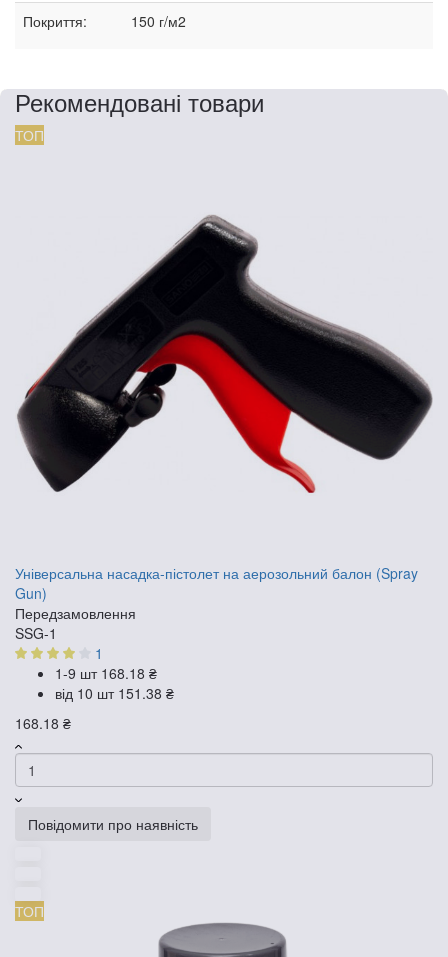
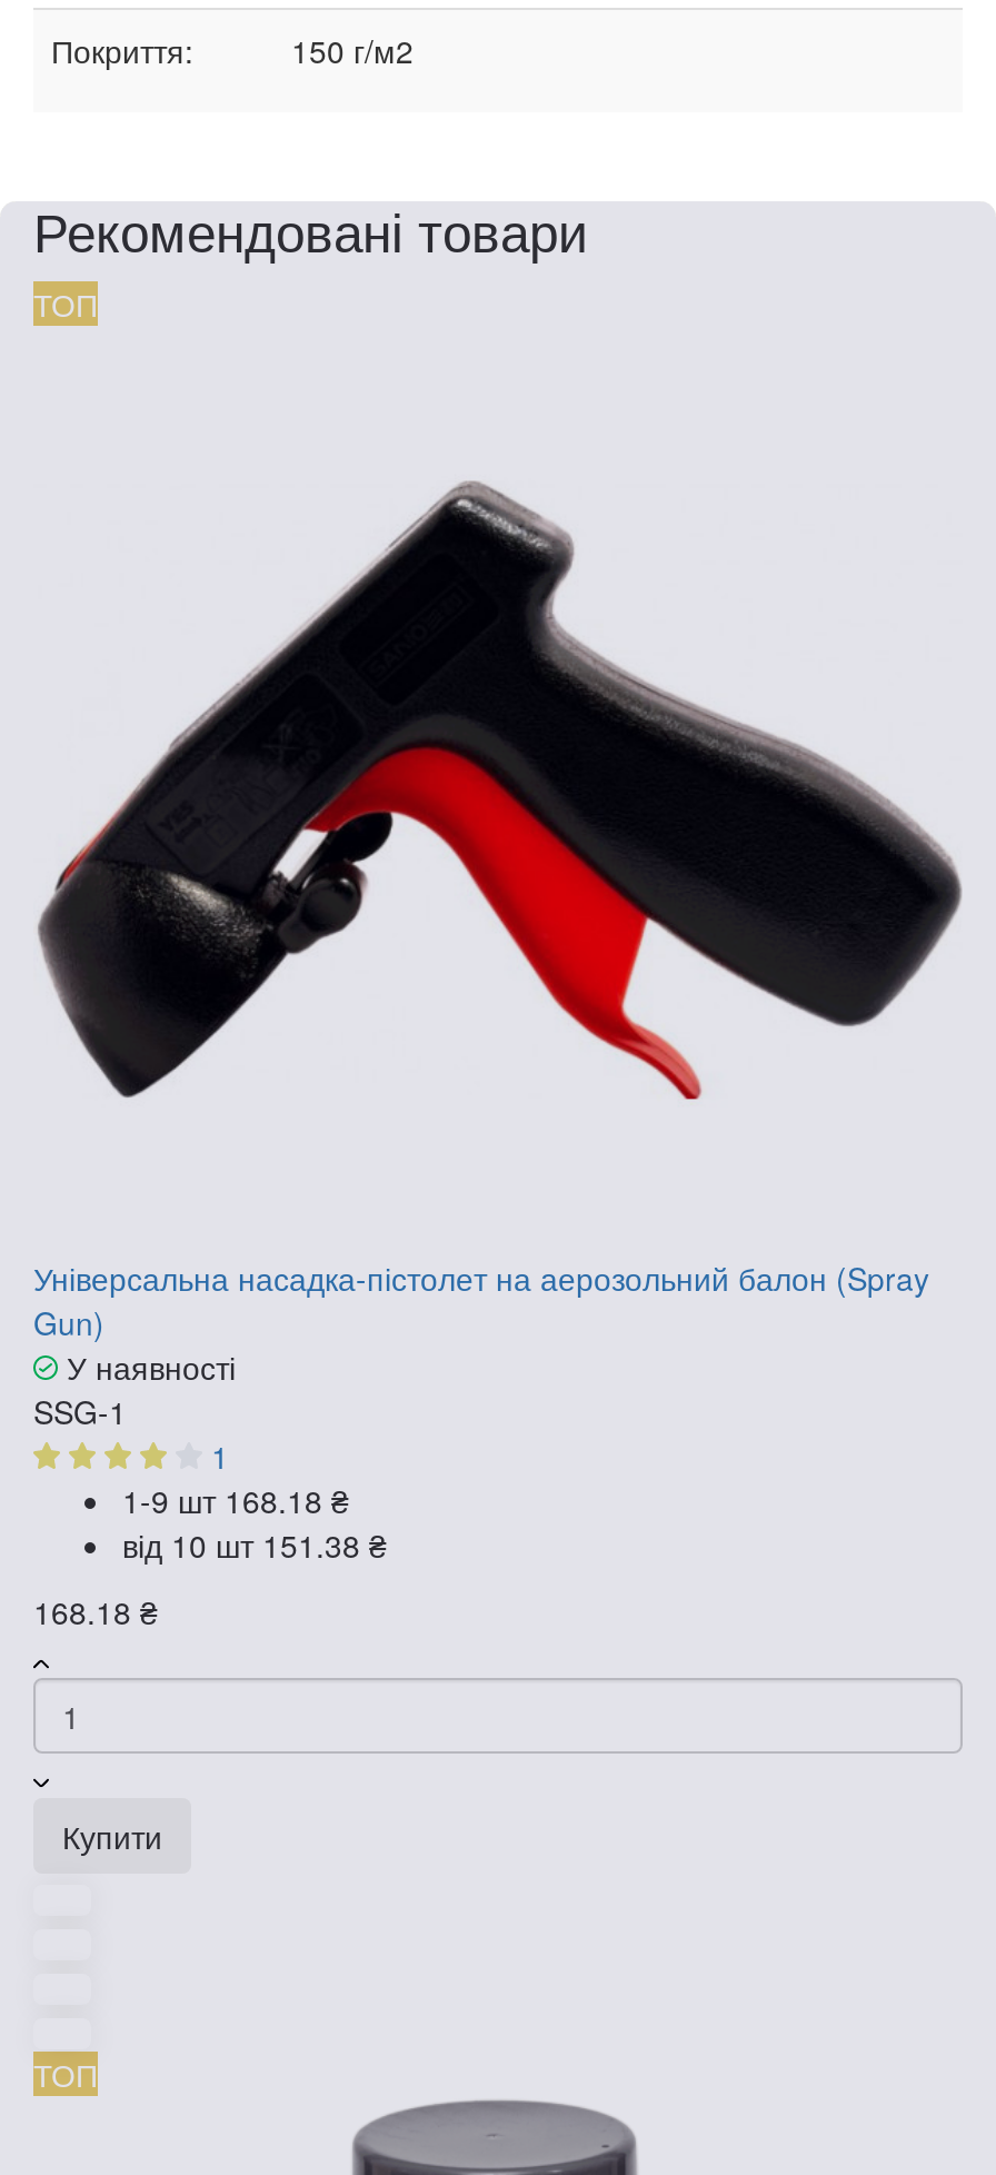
- Передзамовлення
+ У наявності

- Повідомити про наявність
+ Купити
